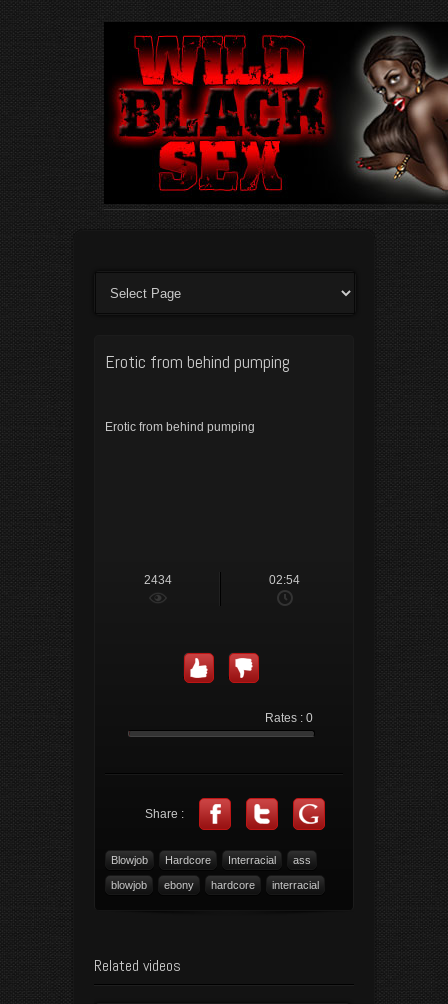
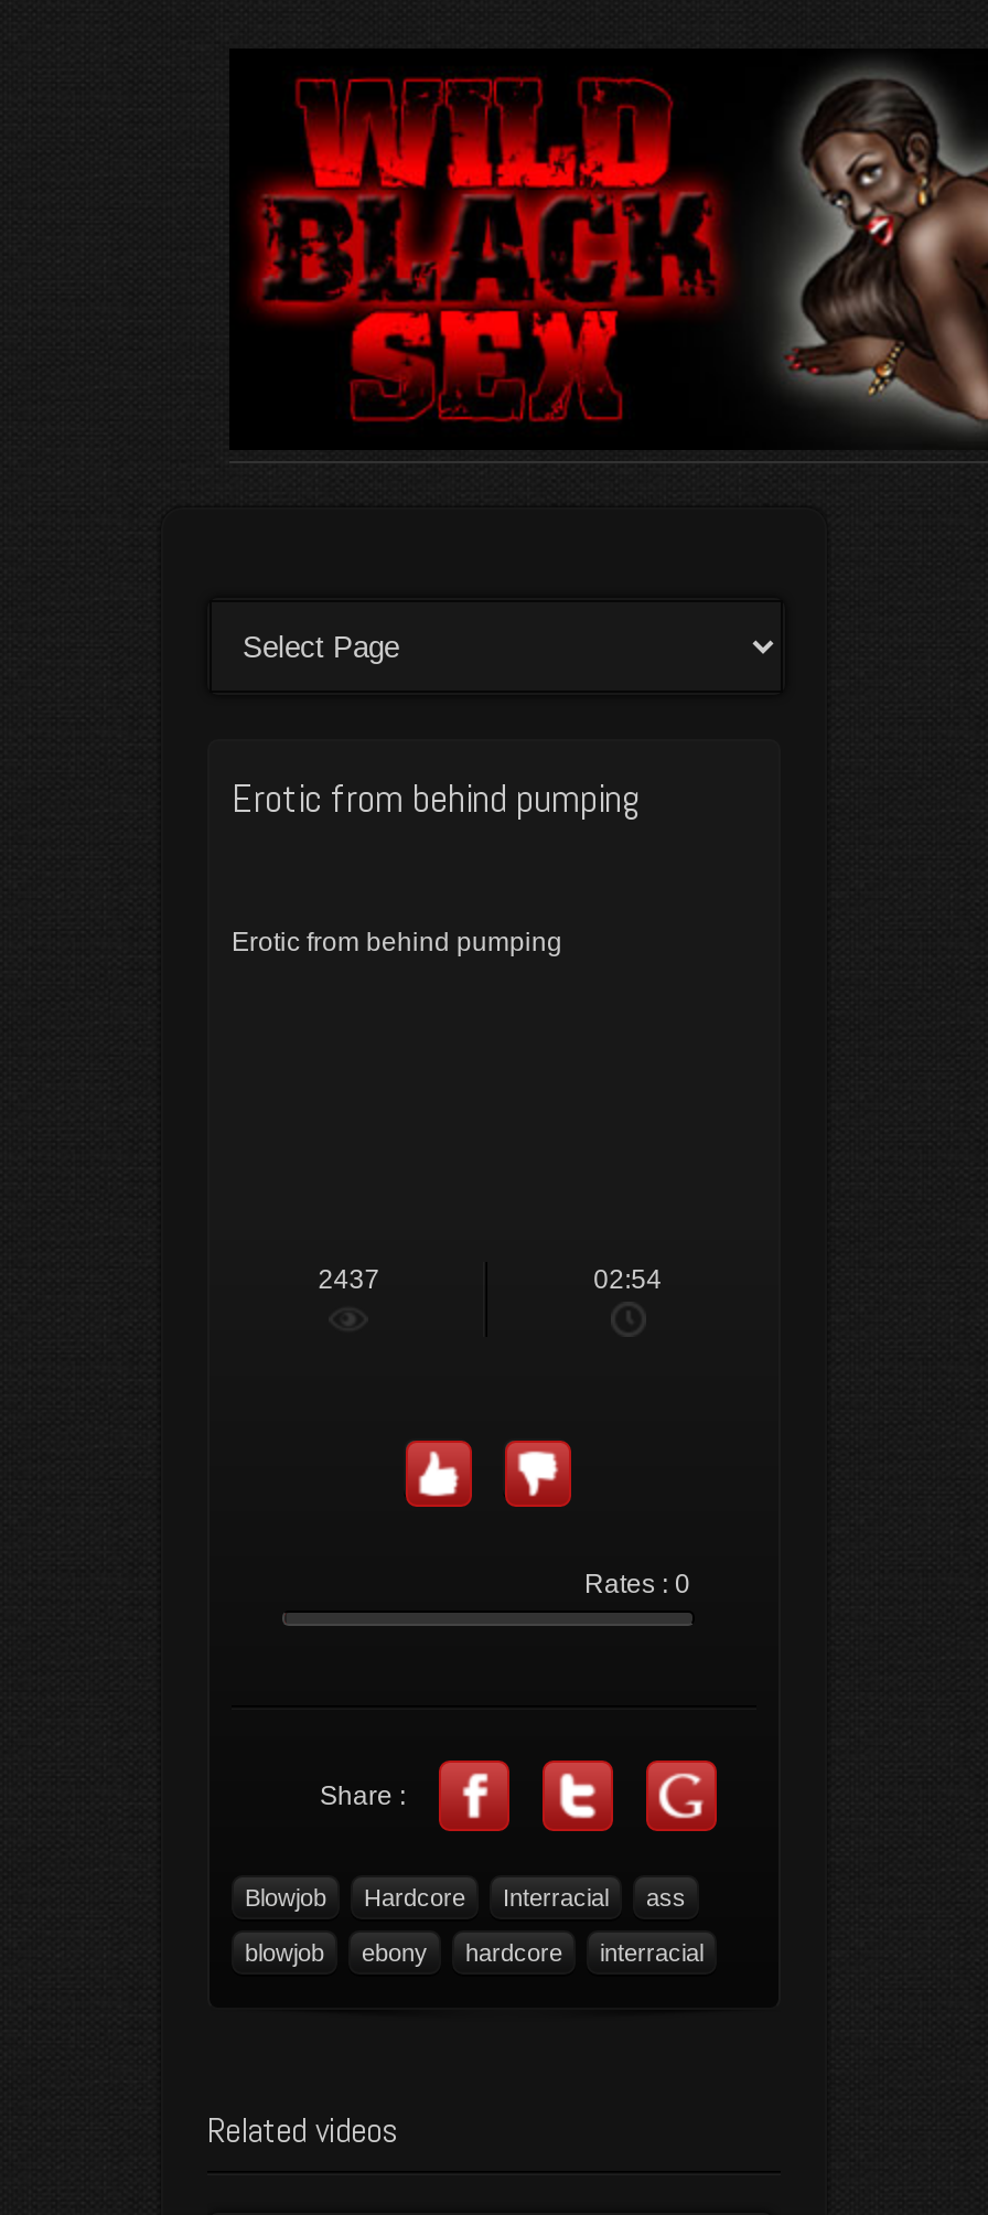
- 2434
+ 2437
